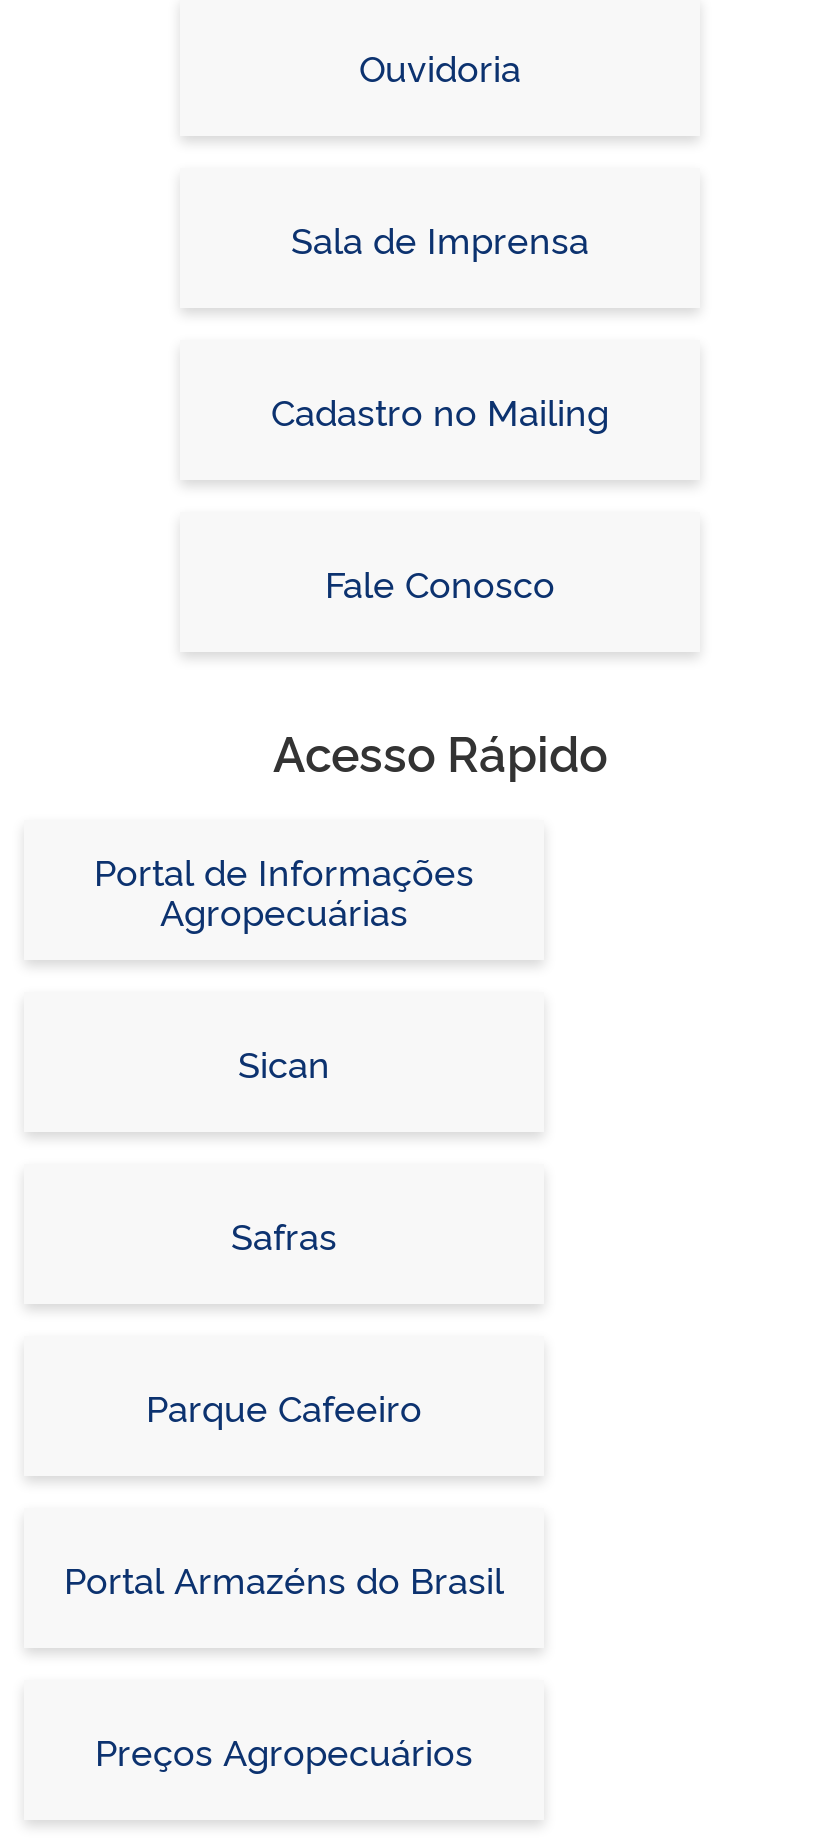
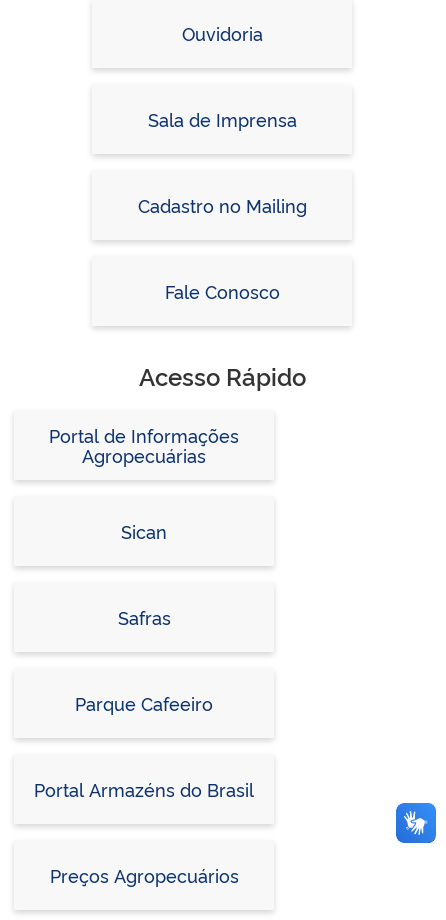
+ [image]
